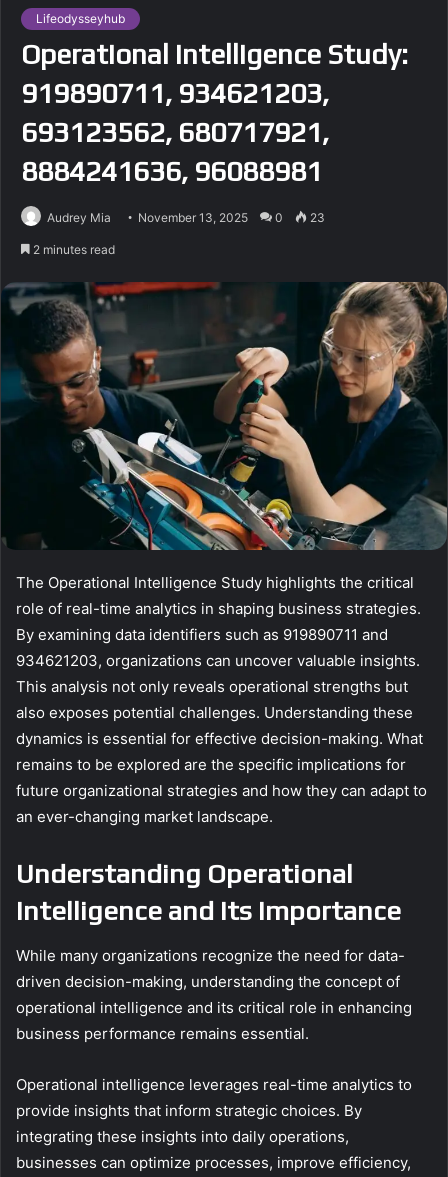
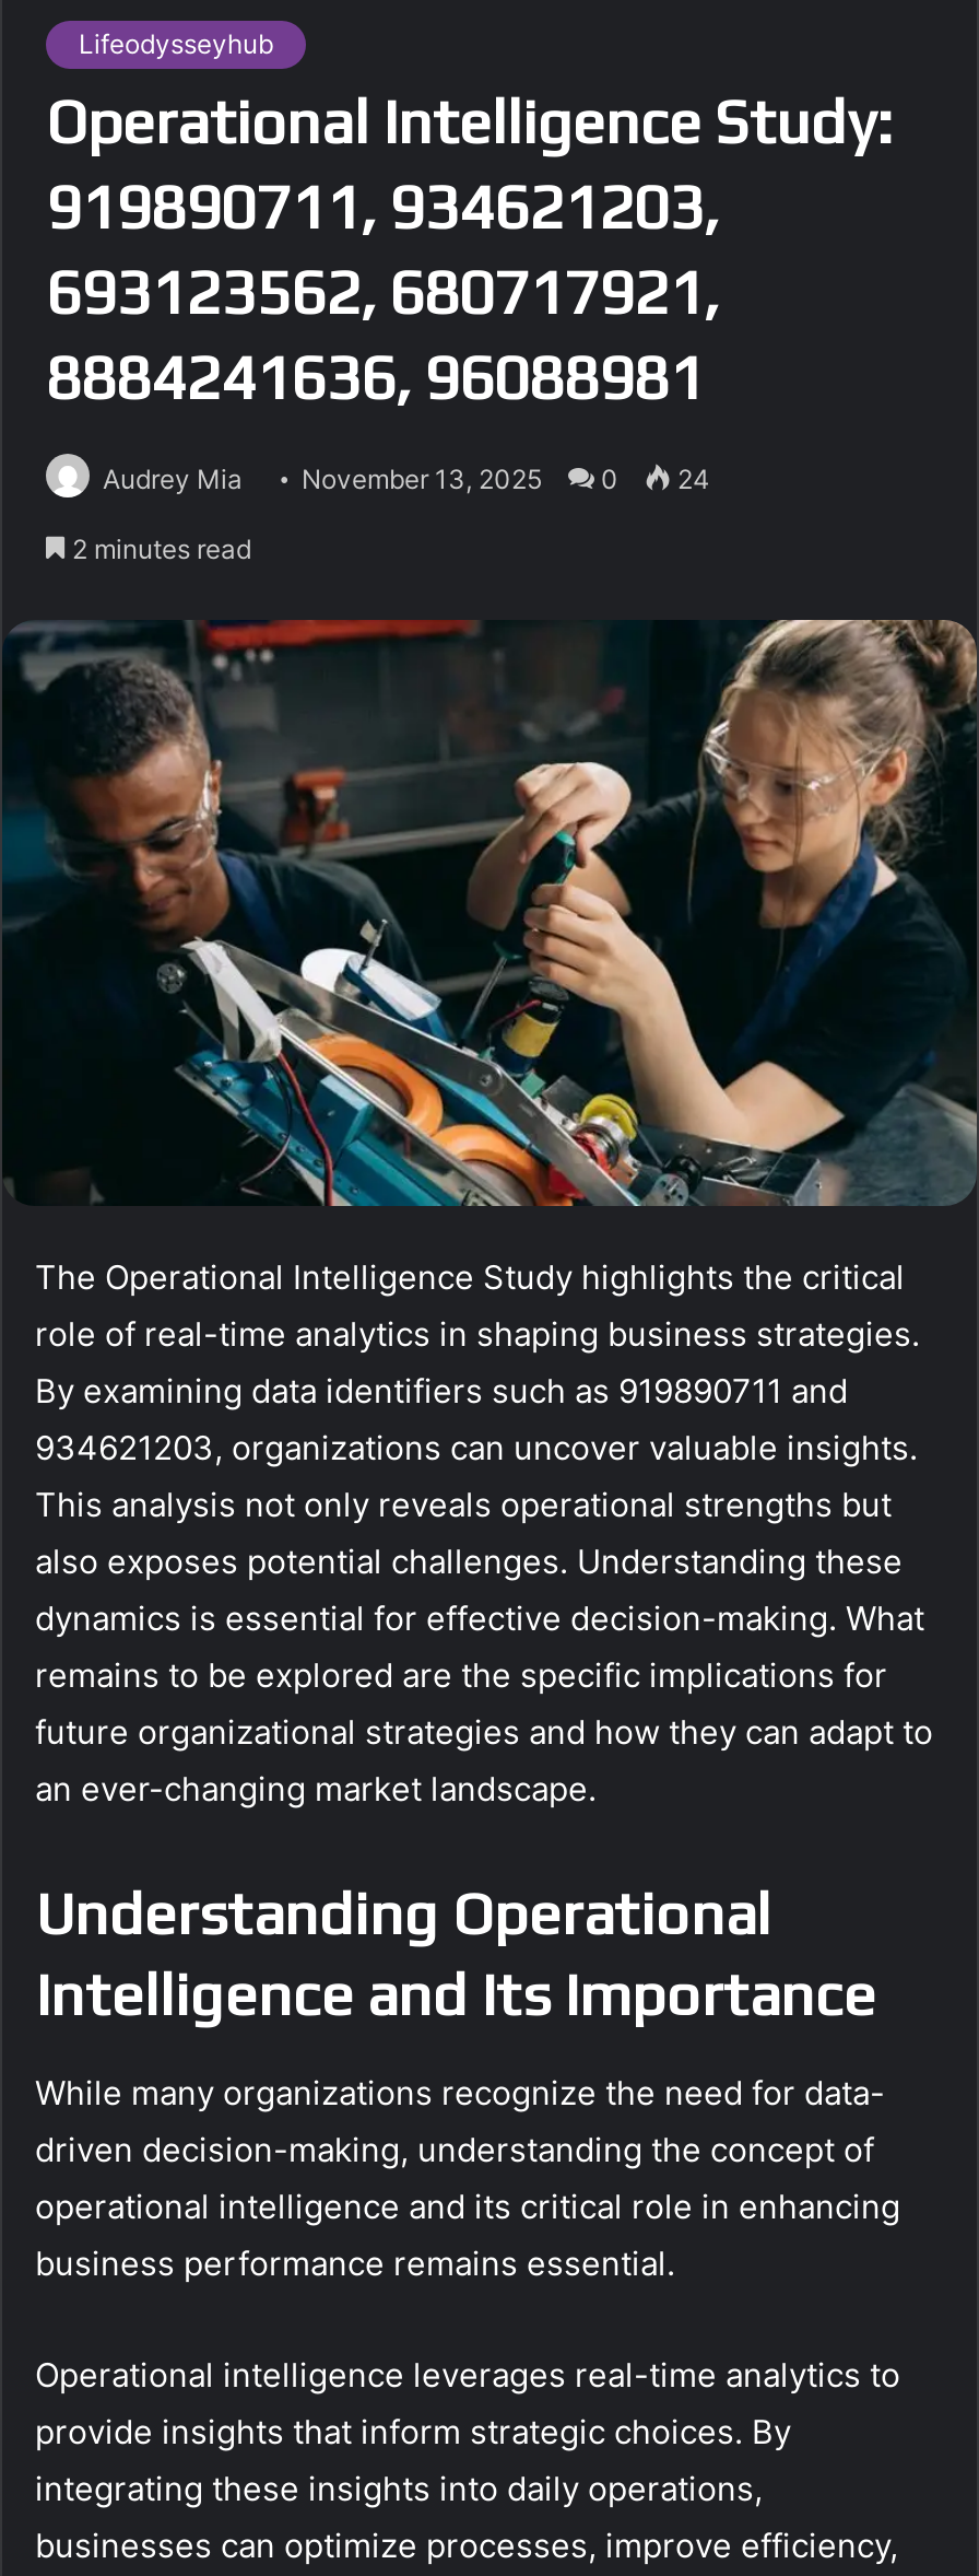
- Audrey Mia November 13, 2025 0 23
+ Audrey Mia November 13, 2025 0 24
